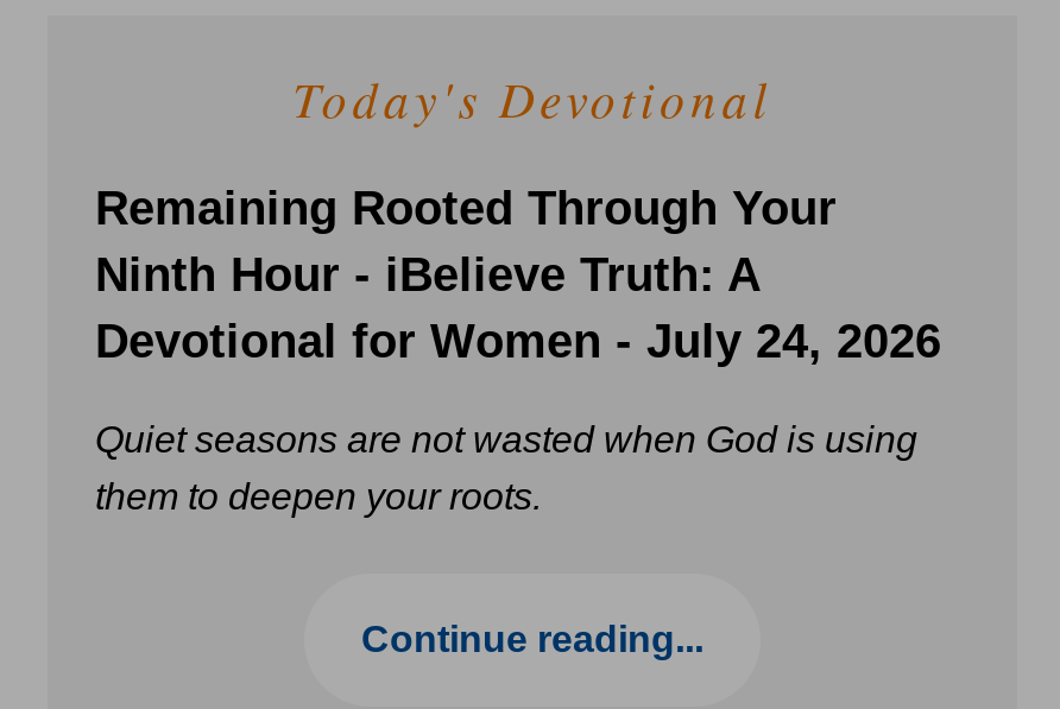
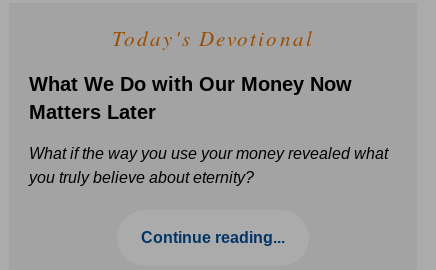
- Remaining Rooted Through Your
- Ninth Hour - iBelieve Truth: A
- Devotional for Women - July 24, 2026
+ What We Do with Our Money Now
+ Matters Later

- Quiet seasons are not wasted when God is using
- them to deepen your roots.
+ What if the way you use your money revealed what
+ you truly believe about eternity?
